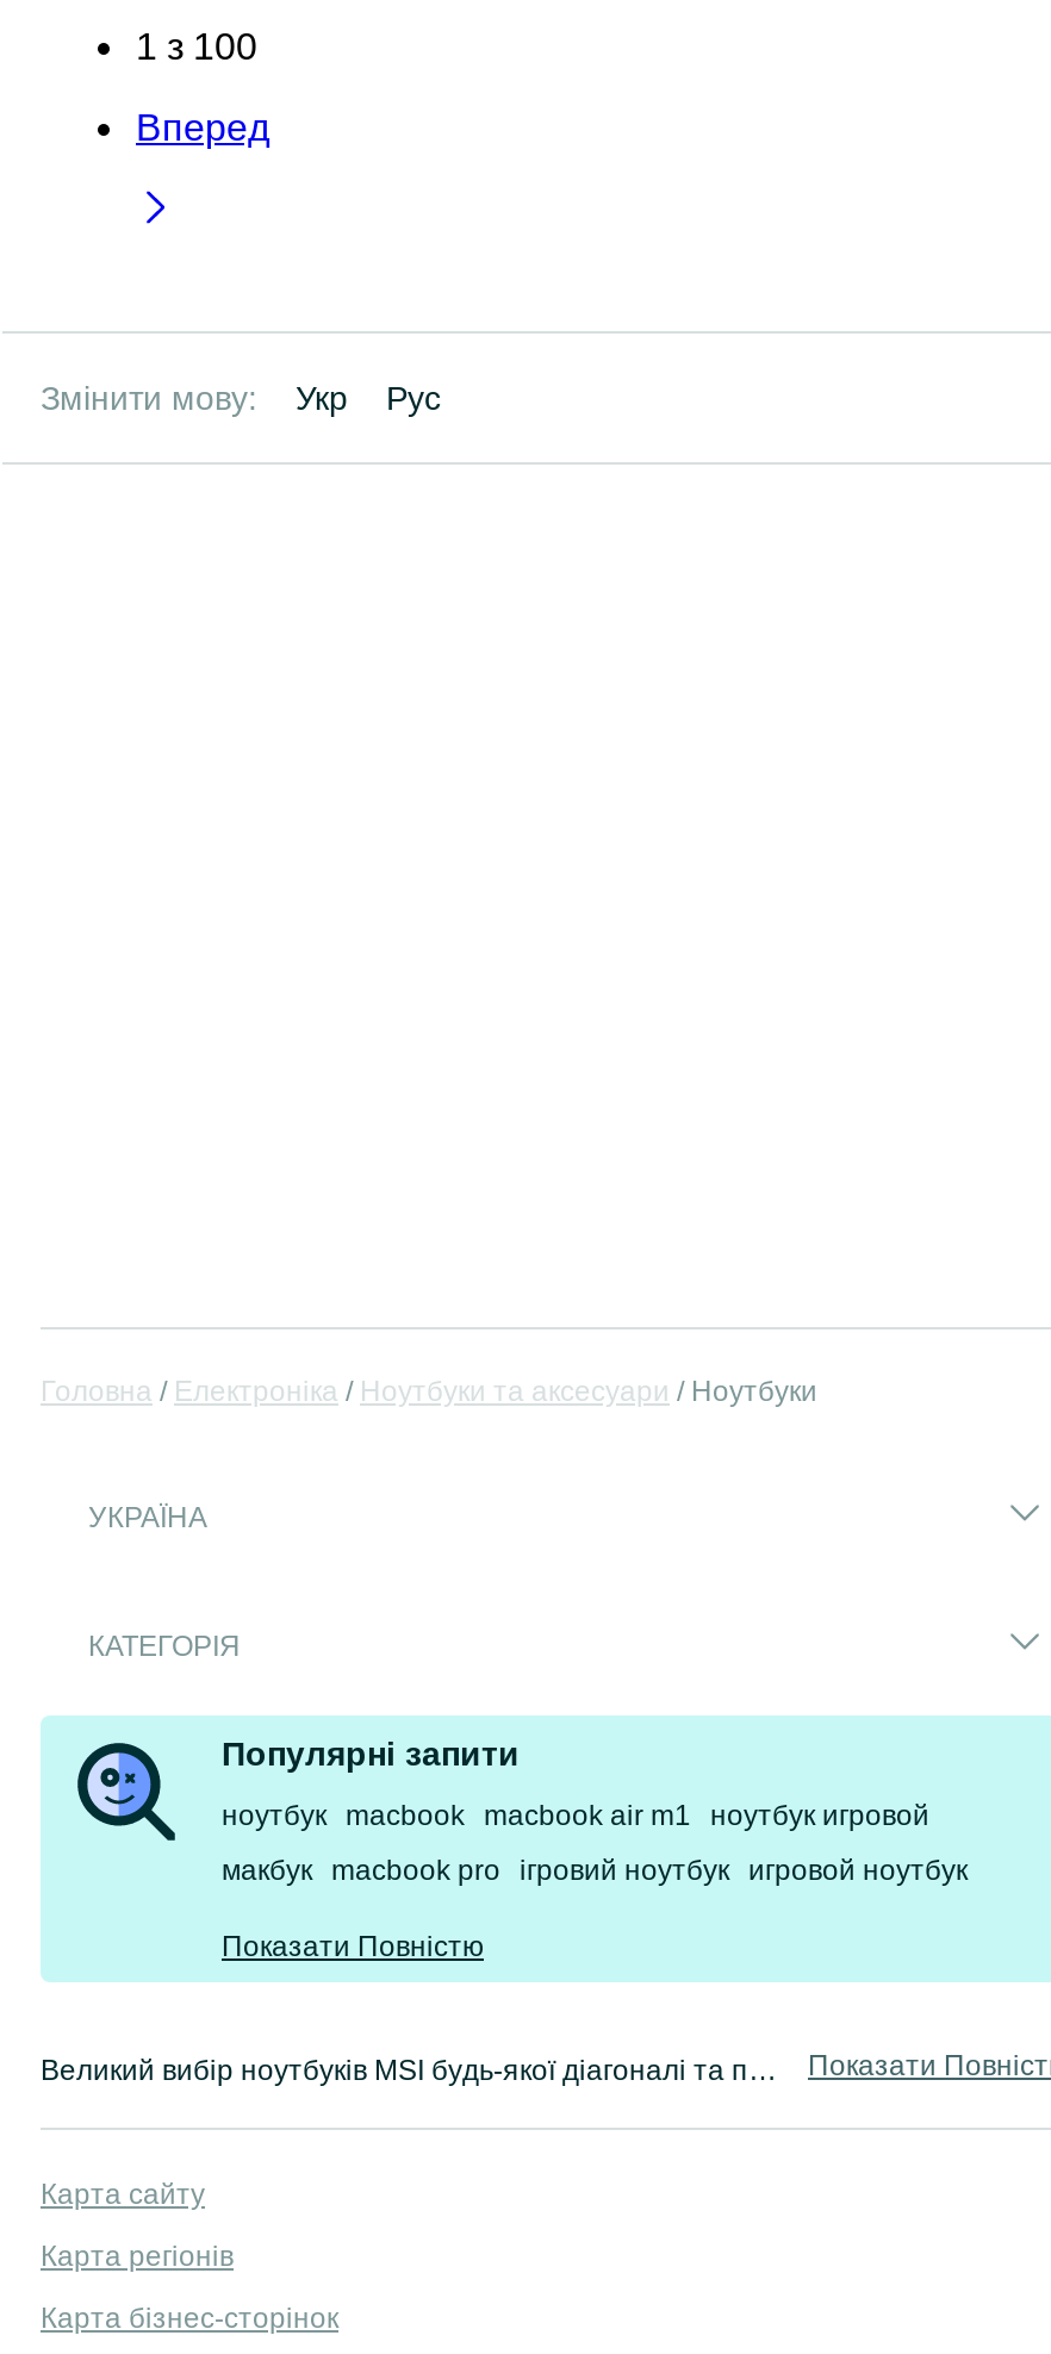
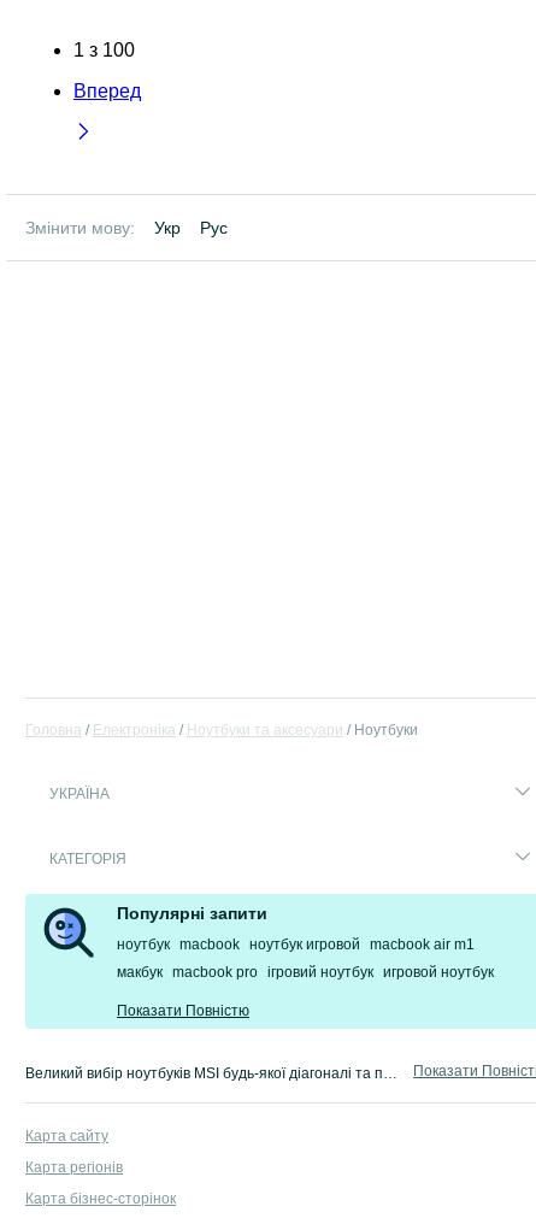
- ноутбук macbook macbook air m1 ноутбук игровой
+ ноутбук macbook ноутбук игровой macbook air m1
